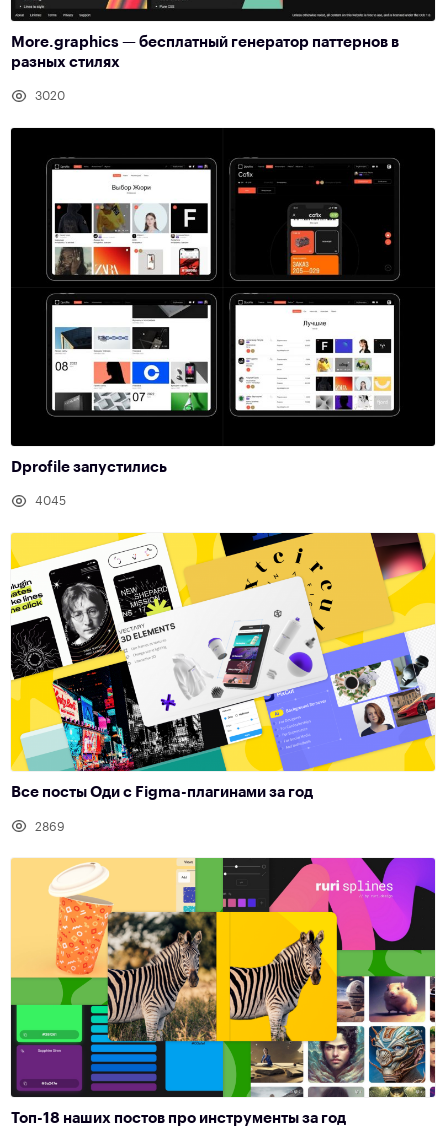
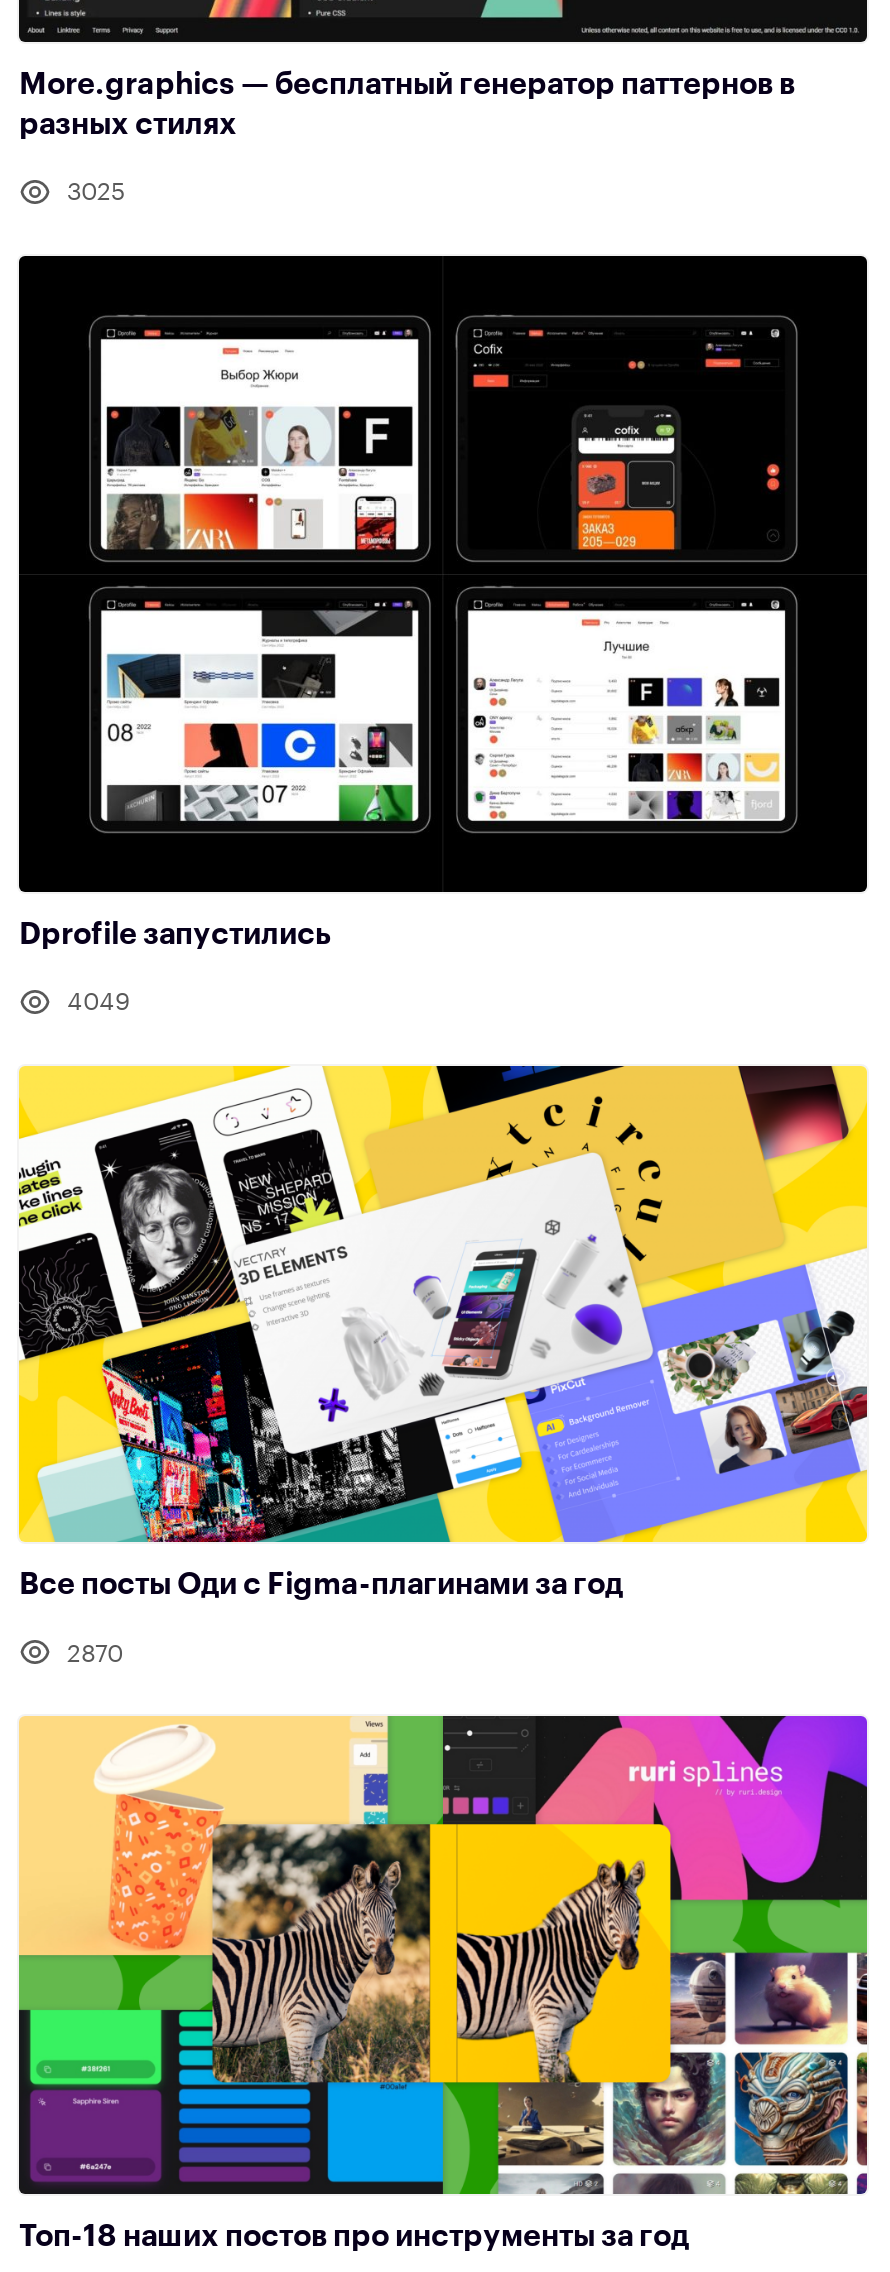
- 3020
+ 3025

- 4045
+ 4049

- 2869
+ 2870
